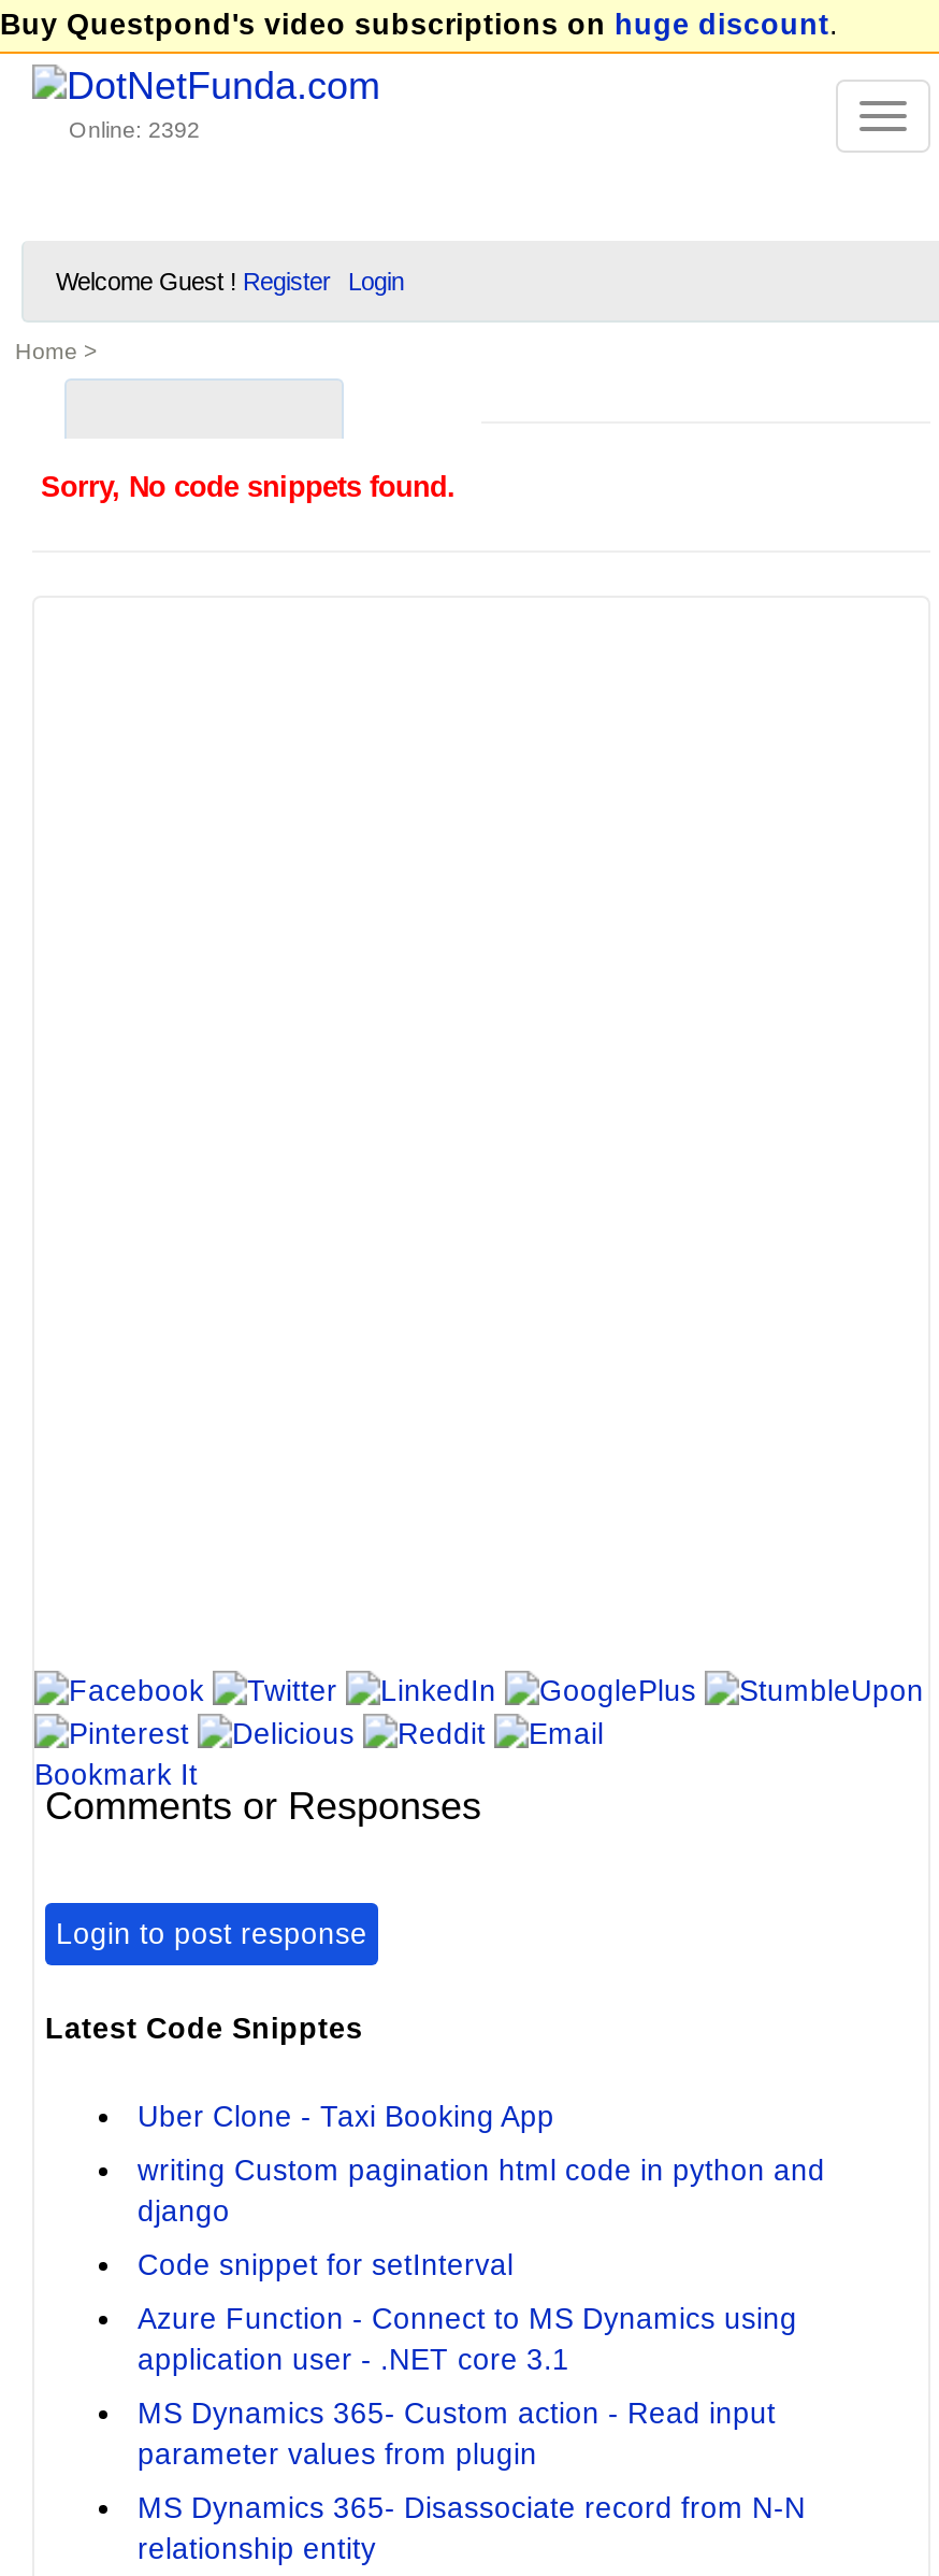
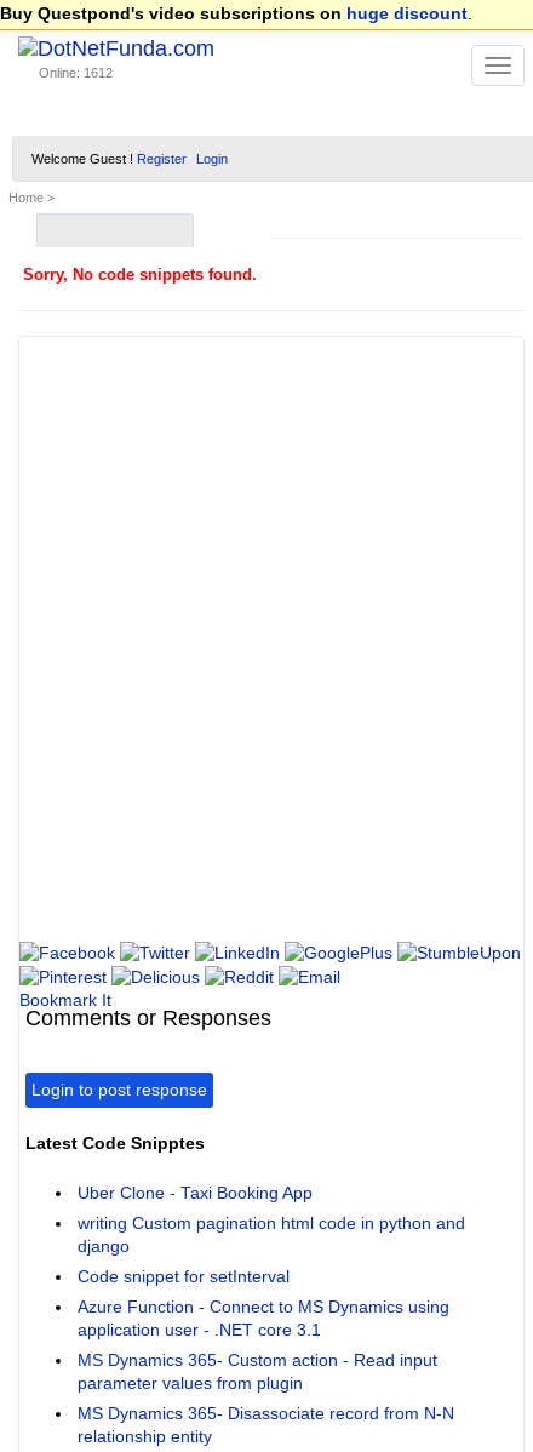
- Online: 2392
+ Online: 1612
